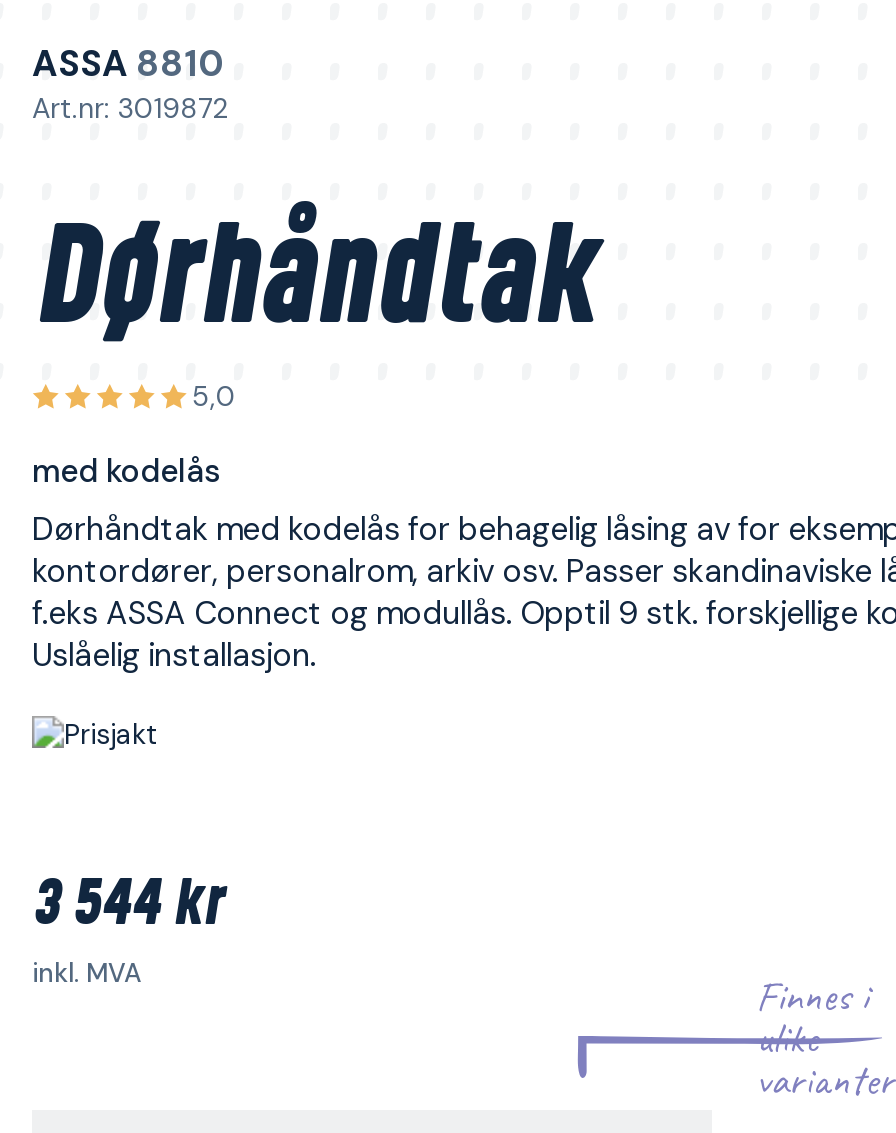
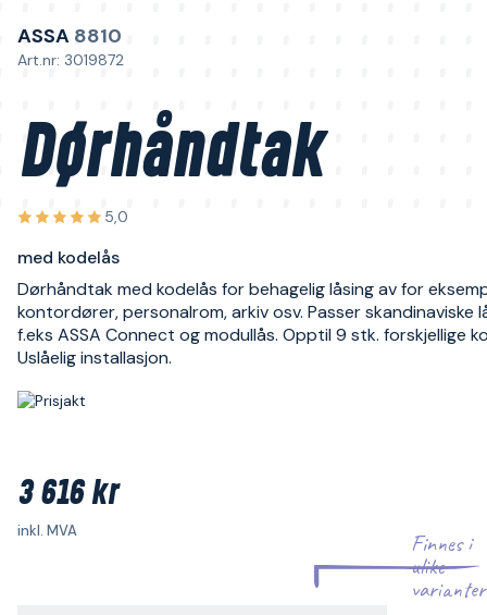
- 3 544 kr
+ 3 616 kr
